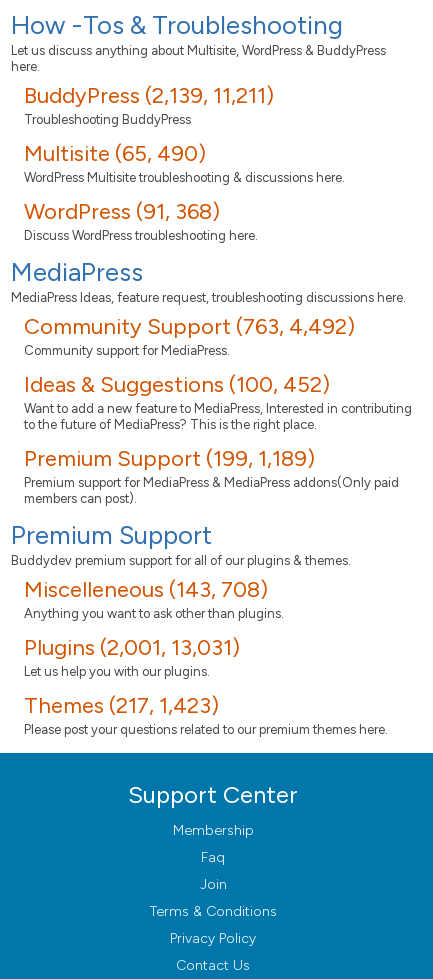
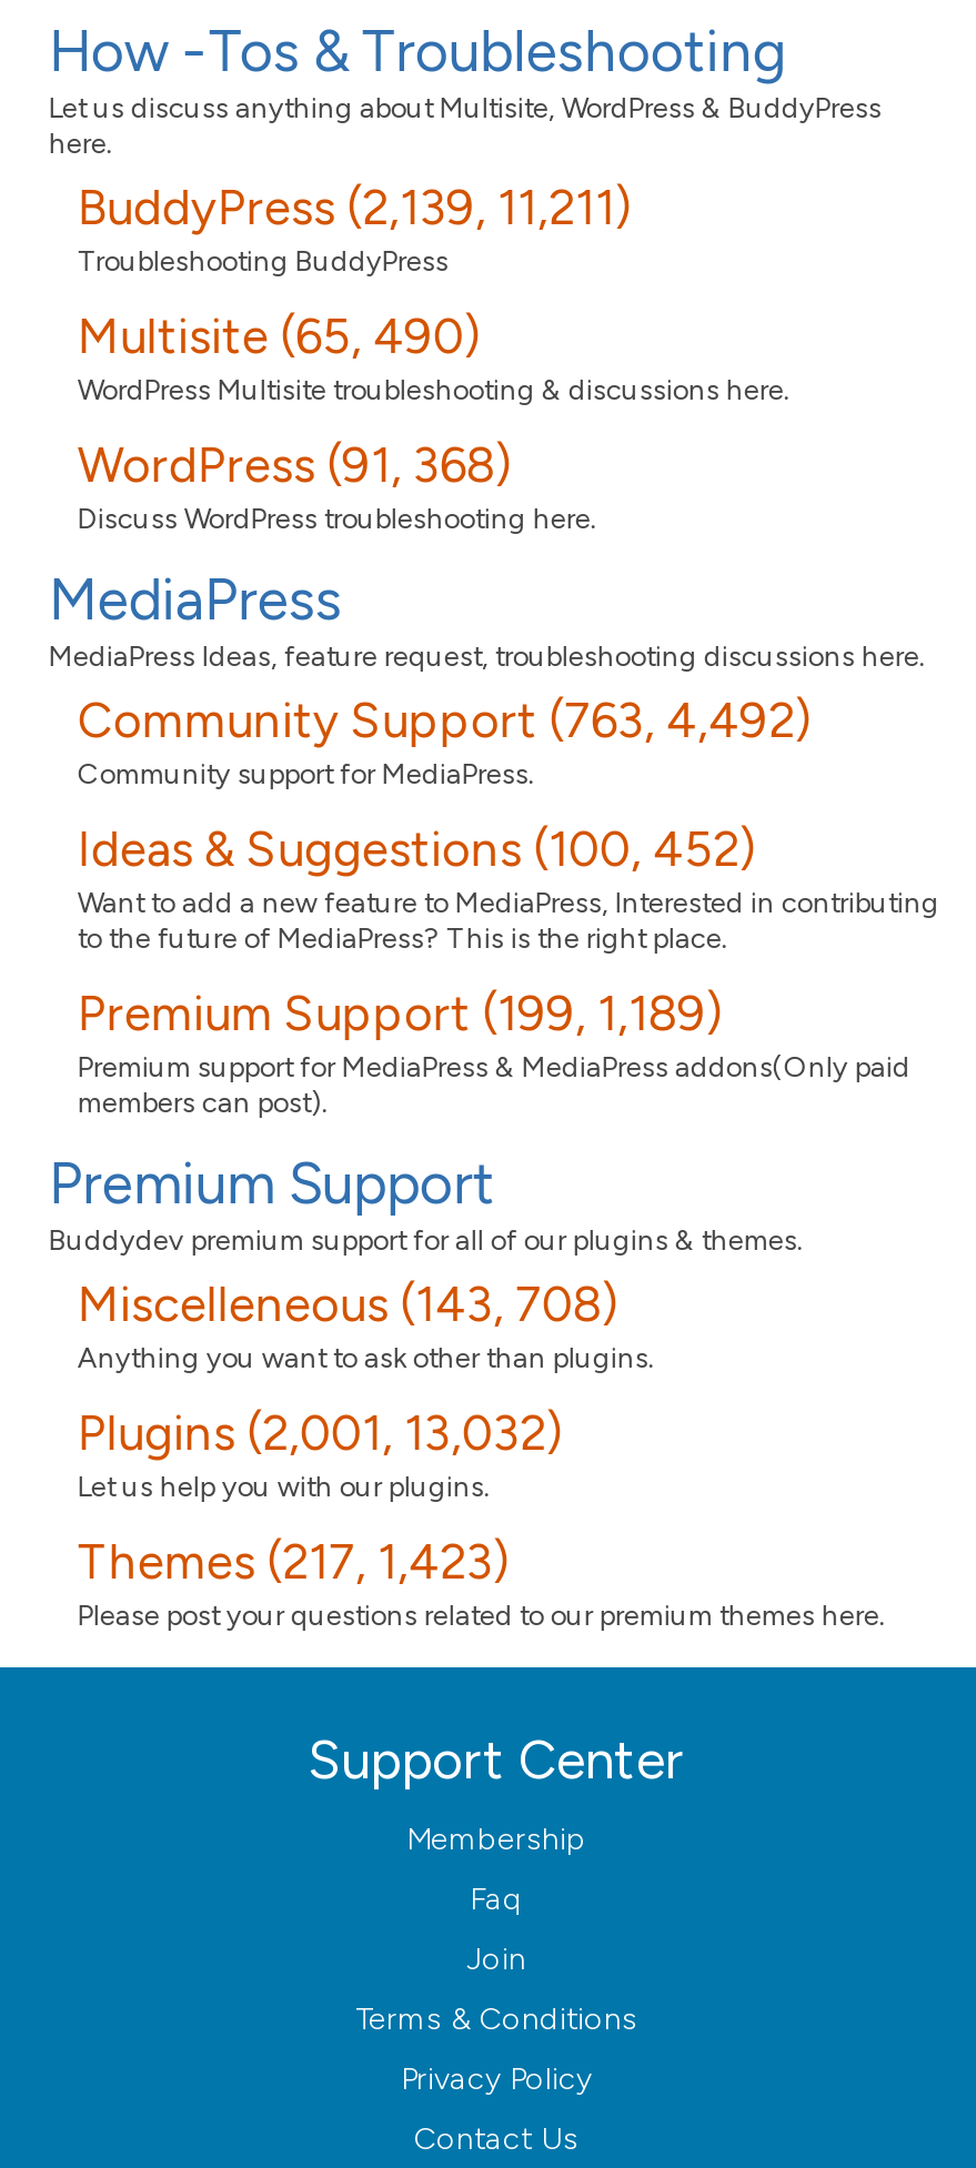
- Plugins (2,001, 13,031)
+ Plugins (2,001, 13,032)
